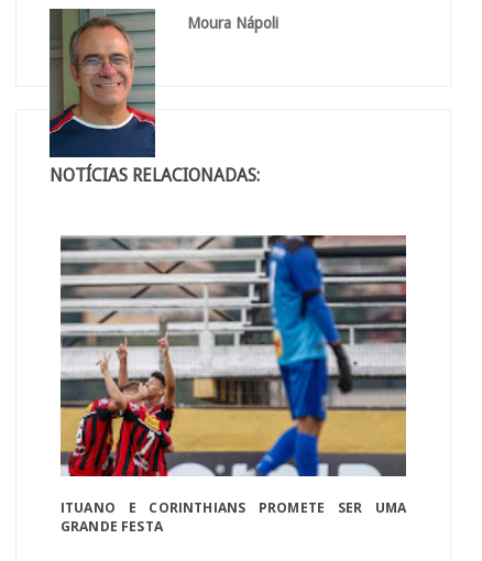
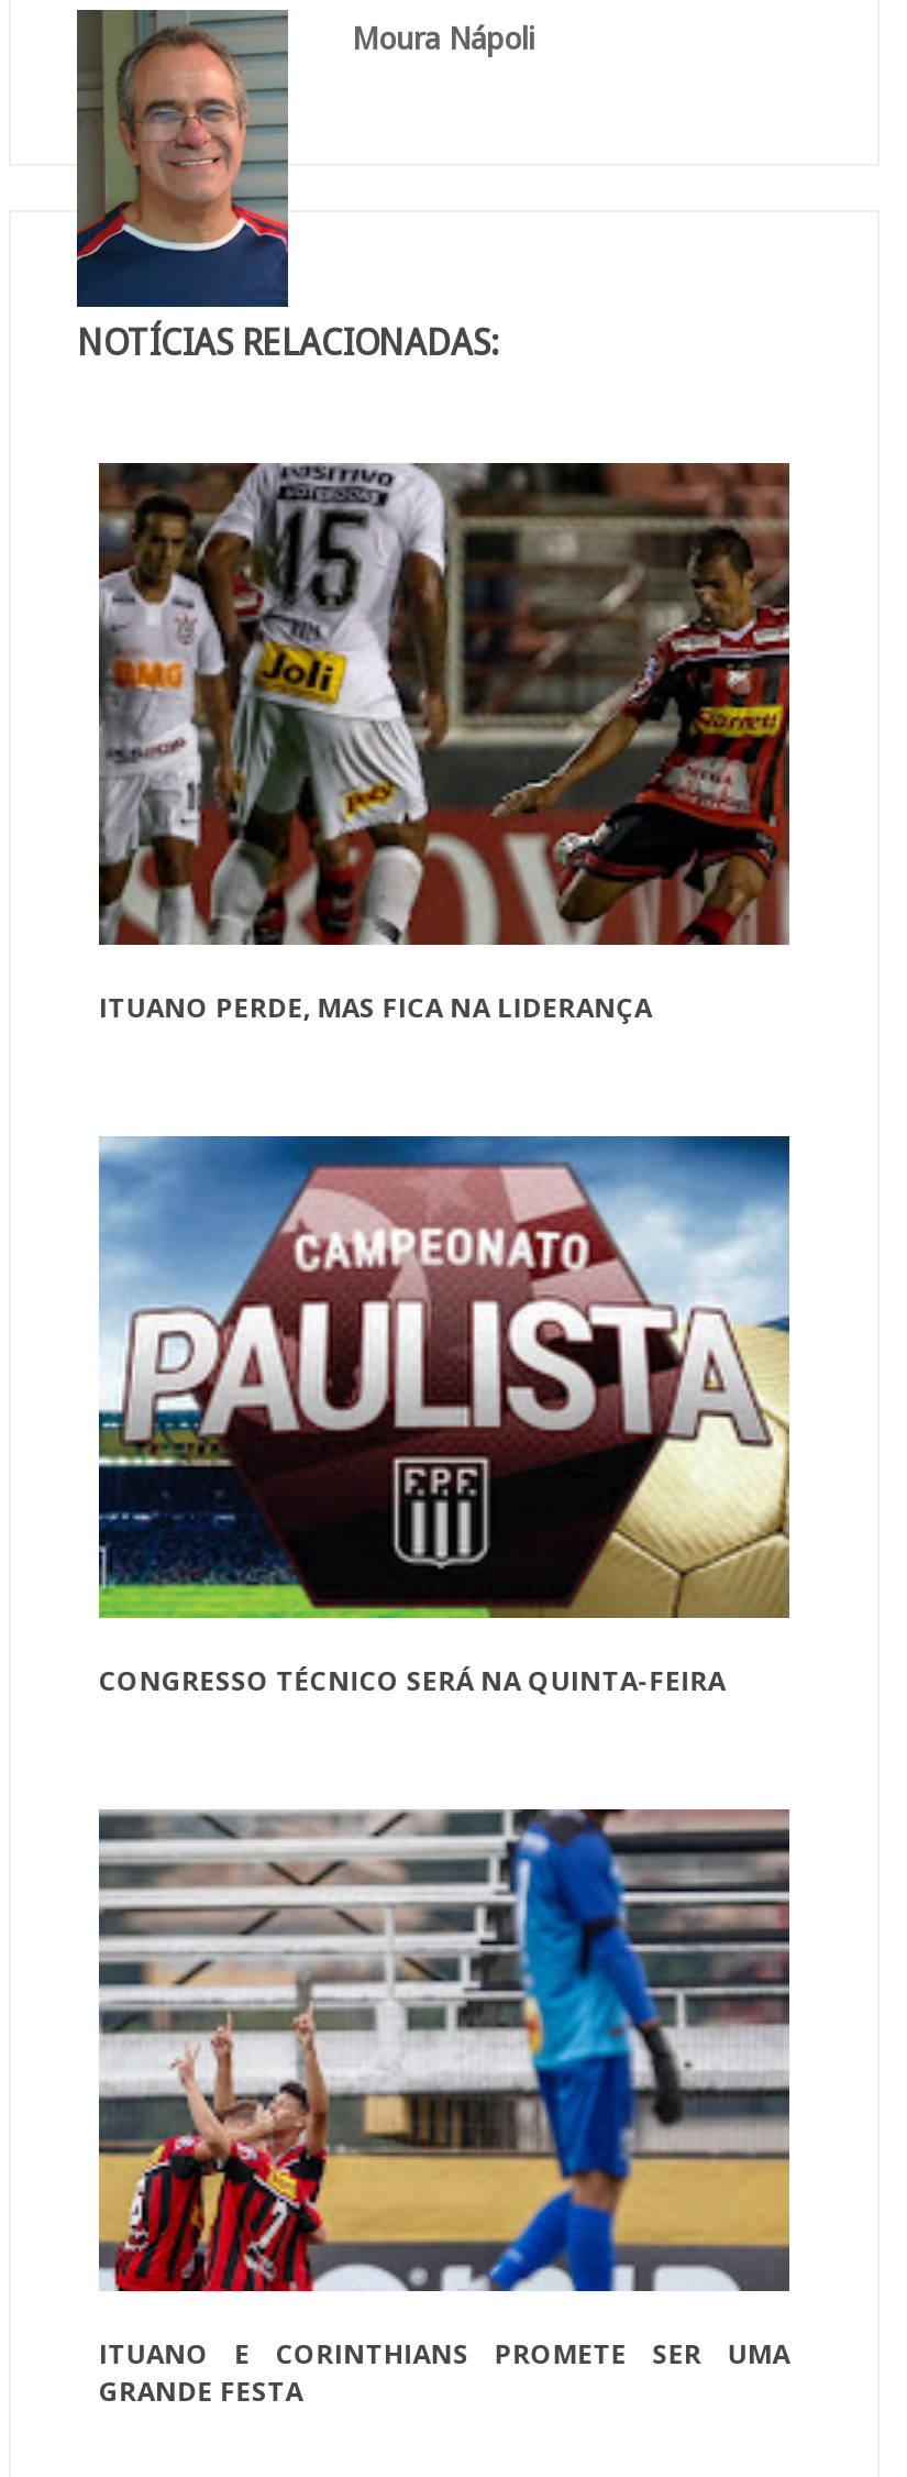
+ [image]
+ ITUANO PERDE, MAS FICA NA LIDERANÇA

+ [image]
+ CONGRESSO TÉCNICO SERÁ NA QUINTA-FEIRA
